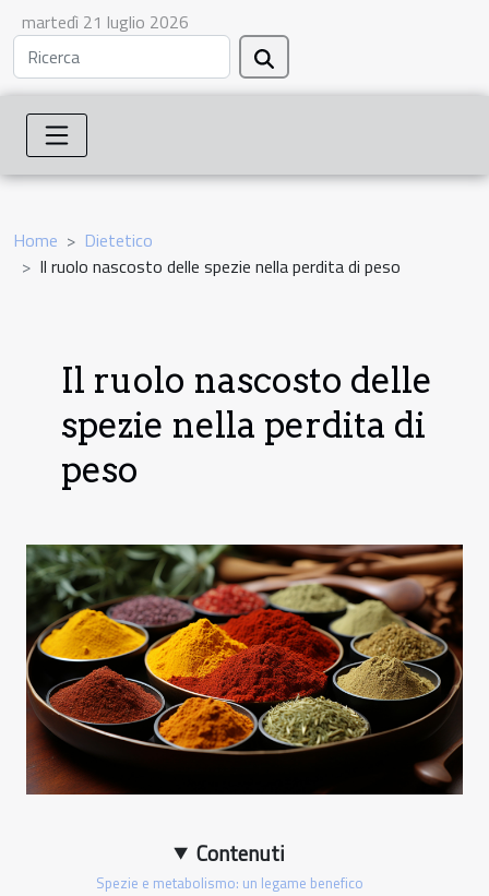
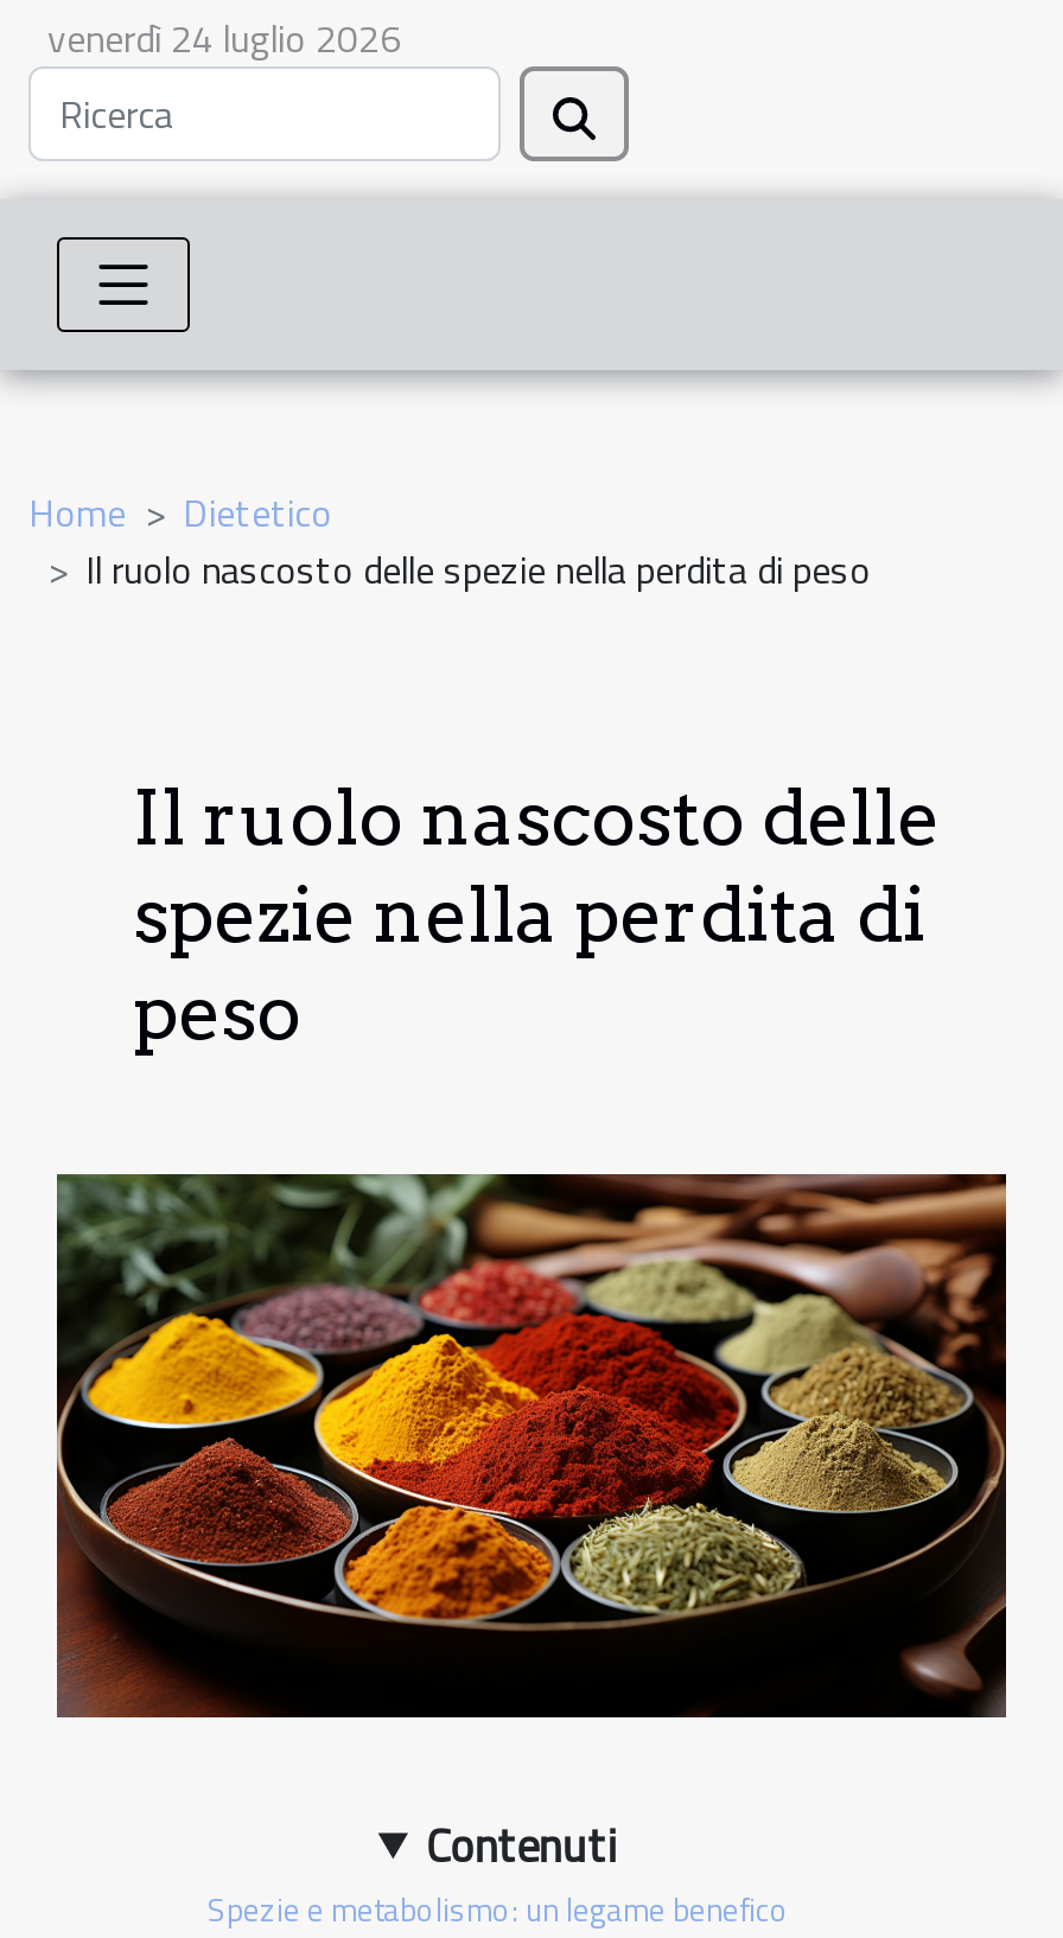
- martedì 21 luglio 2026
+ venerdì 24 luglio 2026
